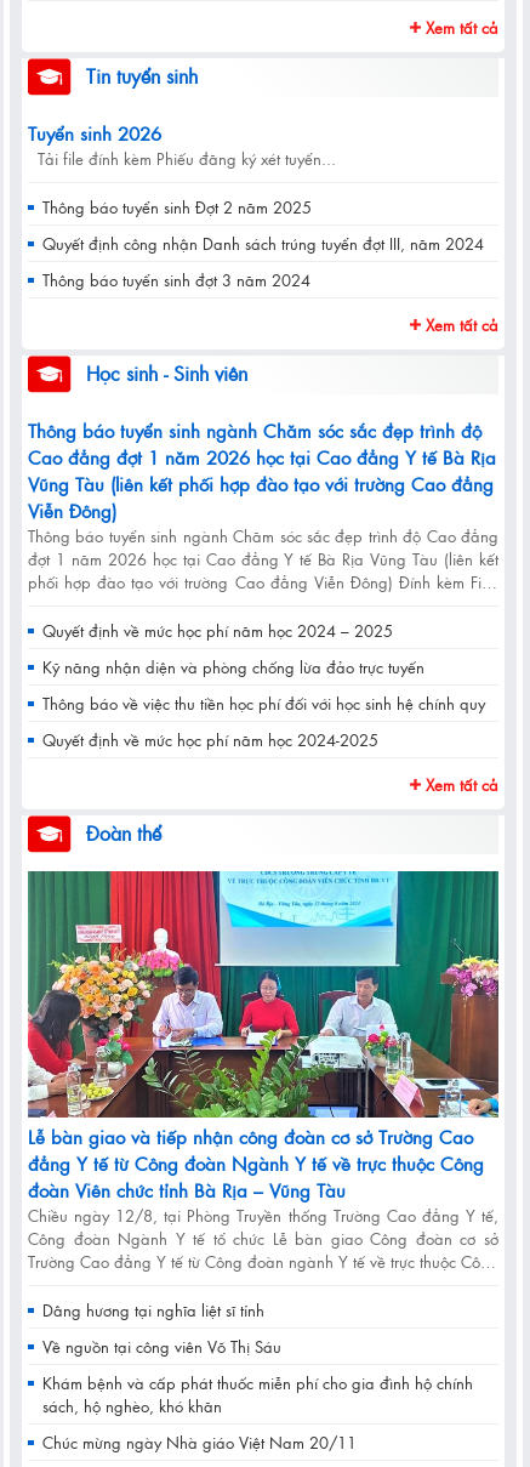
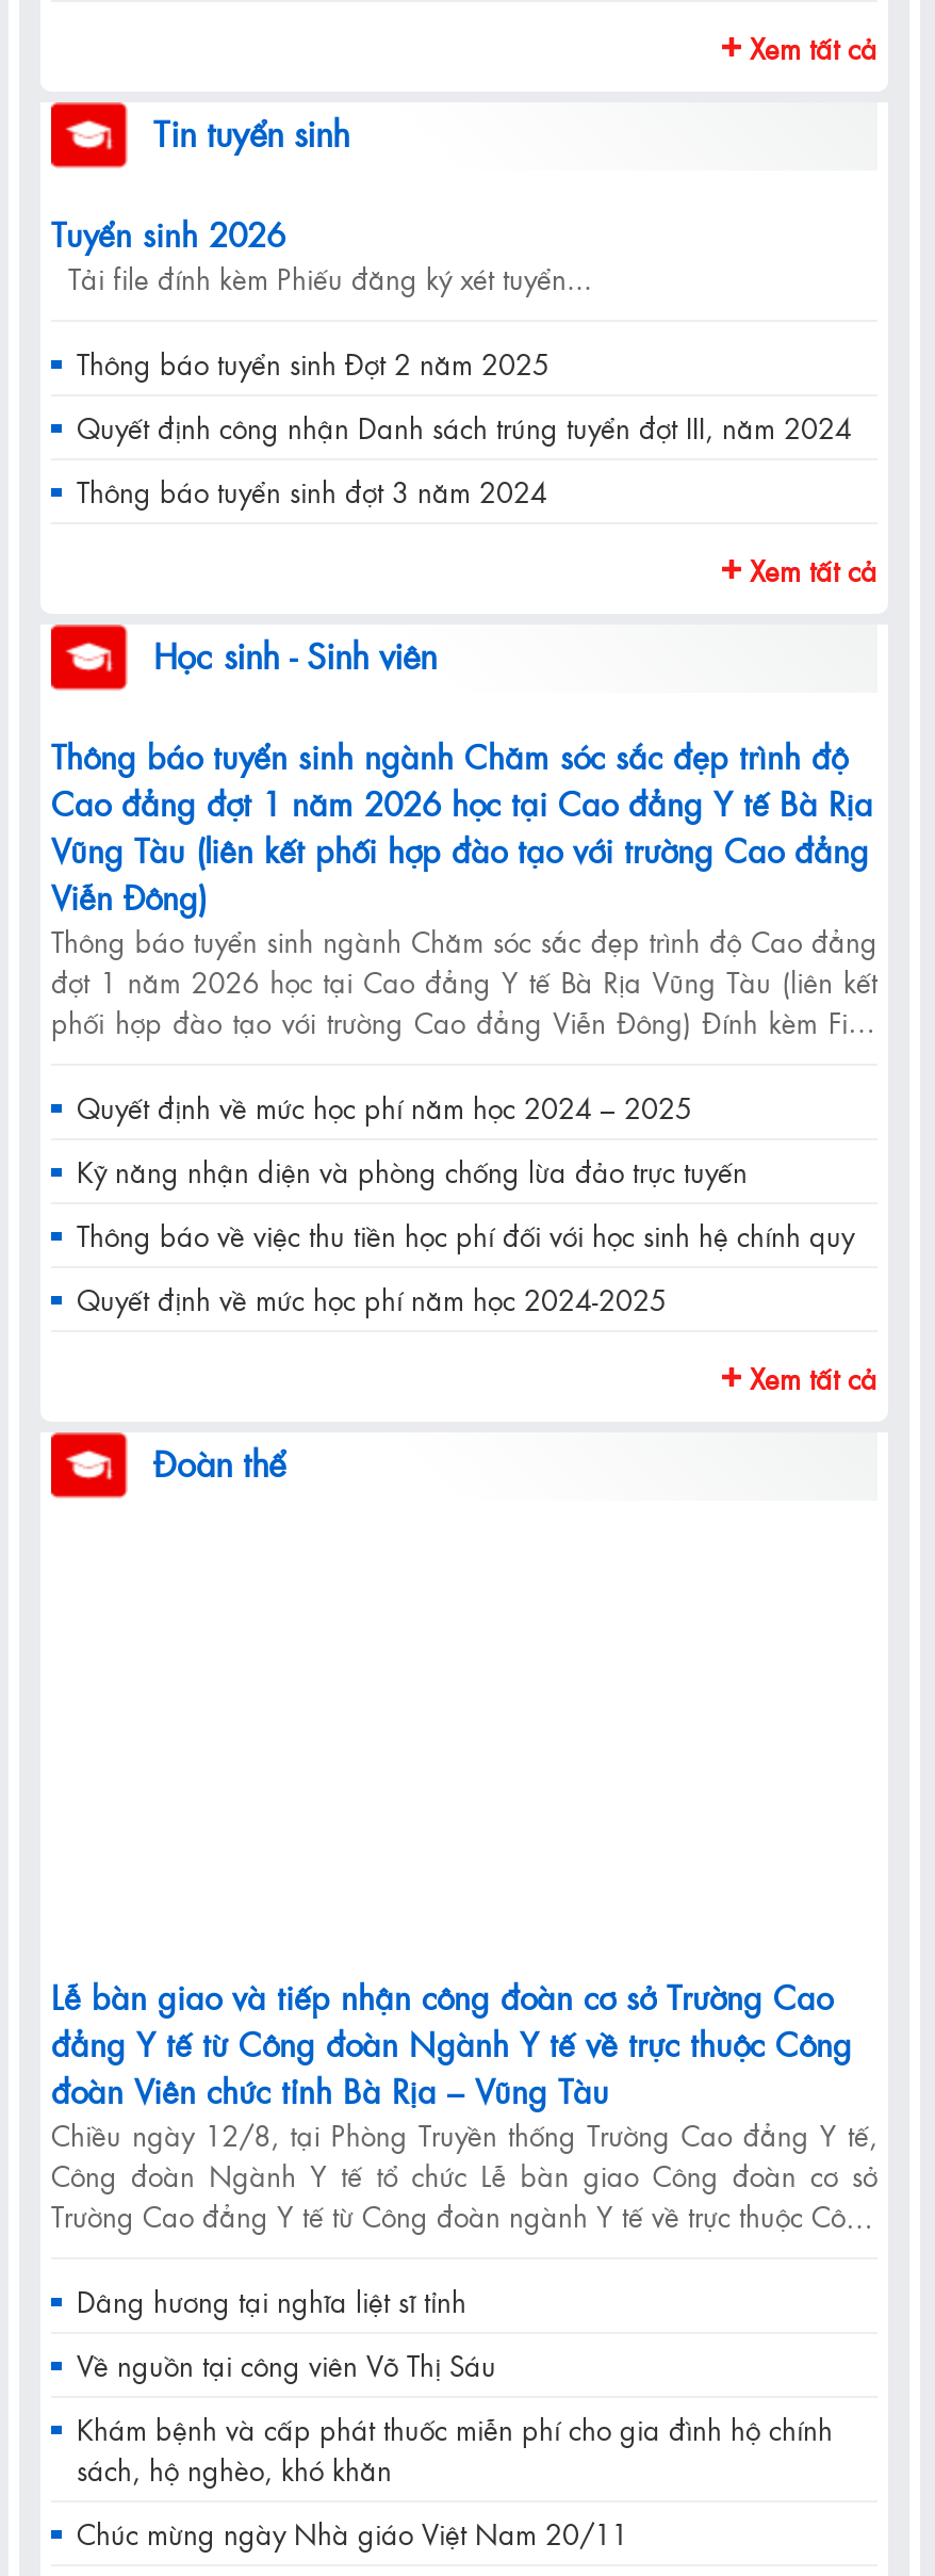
- [image]
